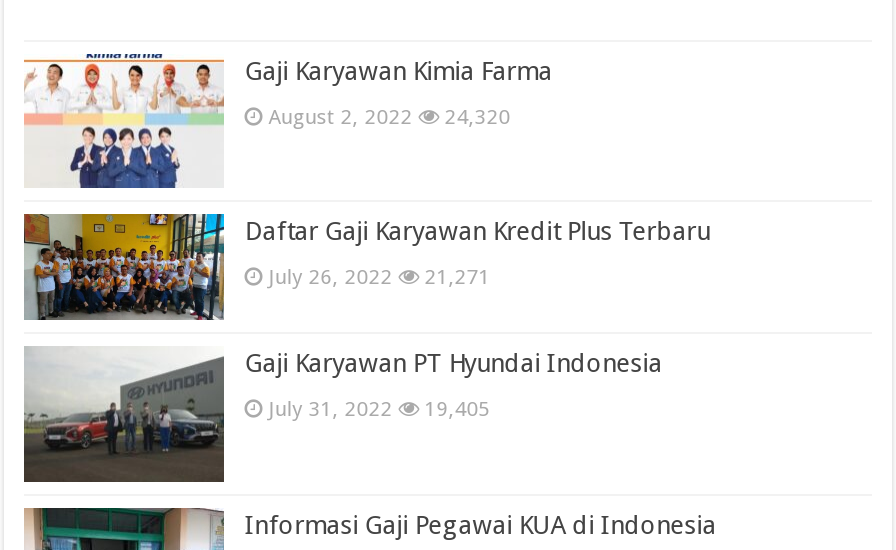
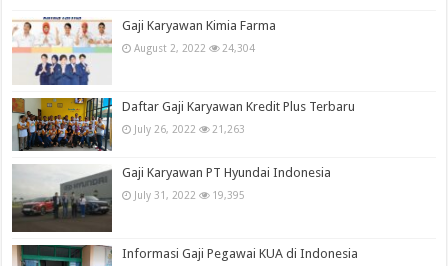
- August 2, 2022 24,320
+ August 2, 2022 24,304

- July 26, 2022 21,271
+ July 26, 2022 21,263

- July 31, 2022 19,405
+ July 31, 2022 19,395
